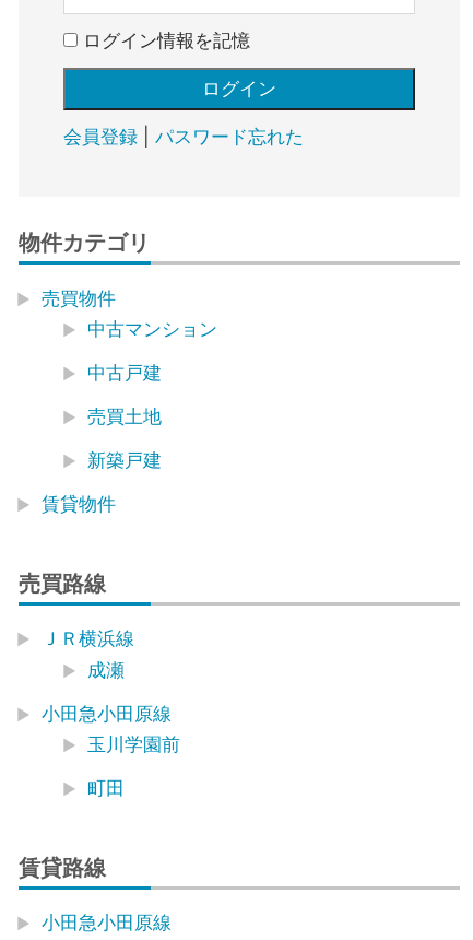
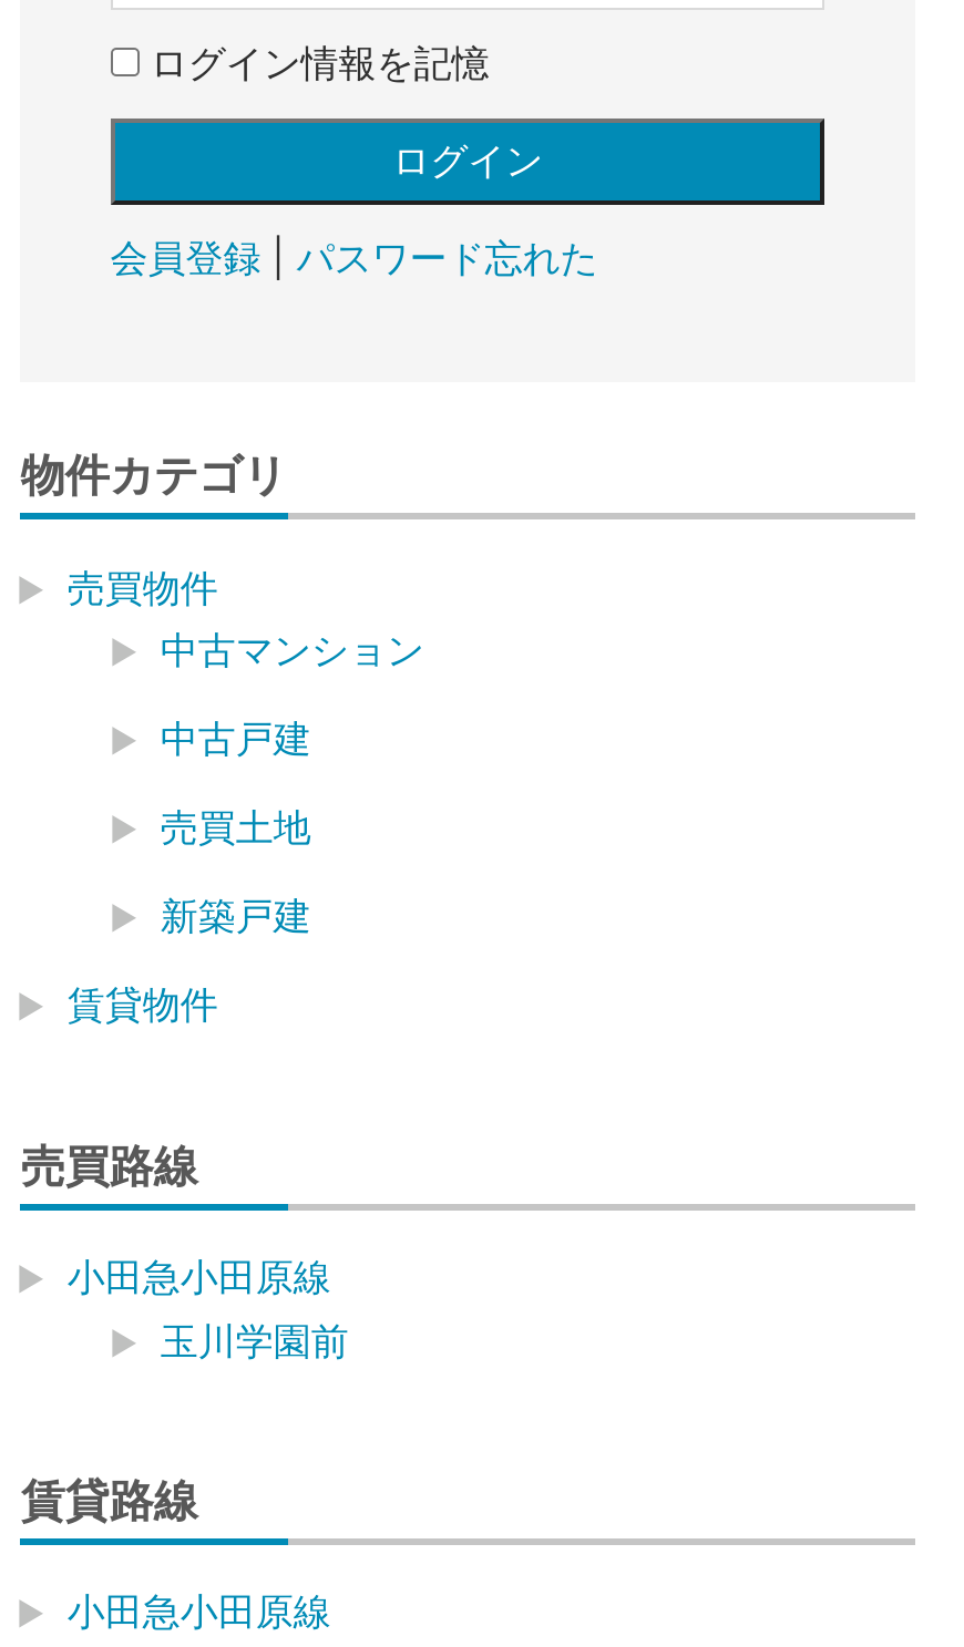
- ＪＲ横浜線
- 成瀬

- 町田
